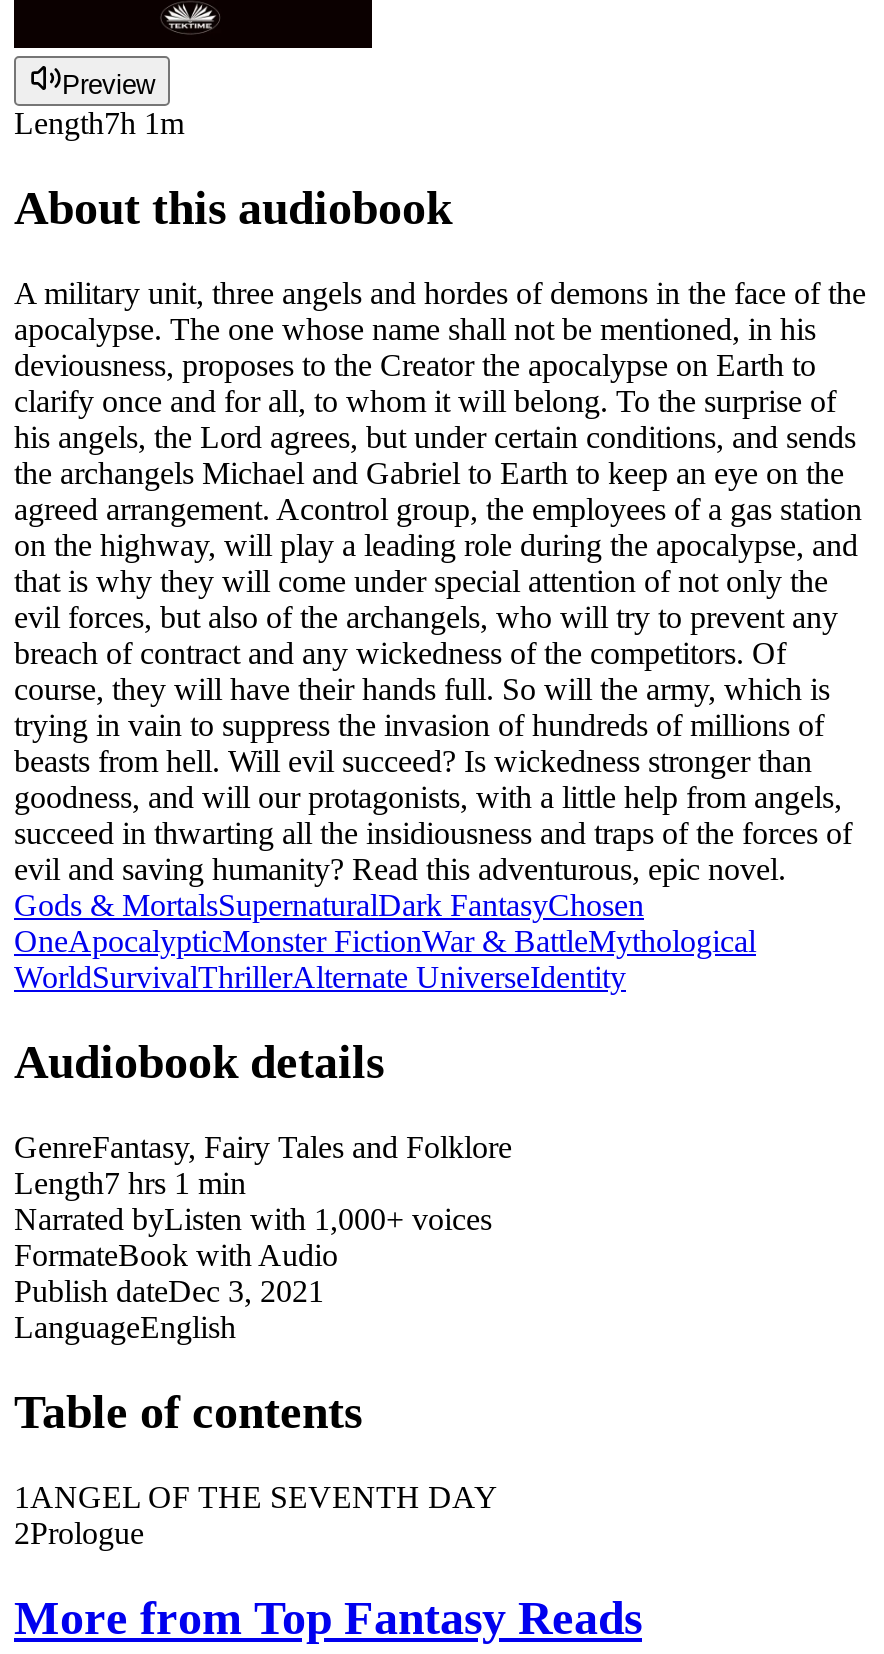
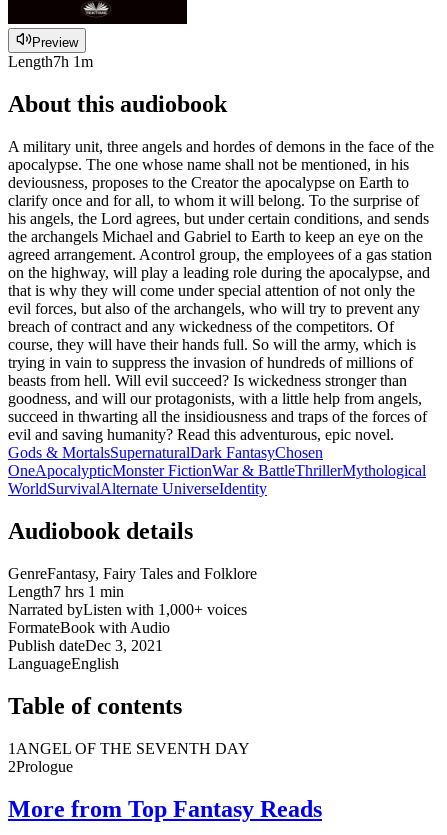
- OneApocalypticMonster FictionWar & BattleMythological
- WorldSurvivalThrillerAlternate UniverseIdentity
+ OneApocalypticMonster FictionWar & BattleThrillerMythological
+ WorldSurvivalAlternate UniverseIdentity
